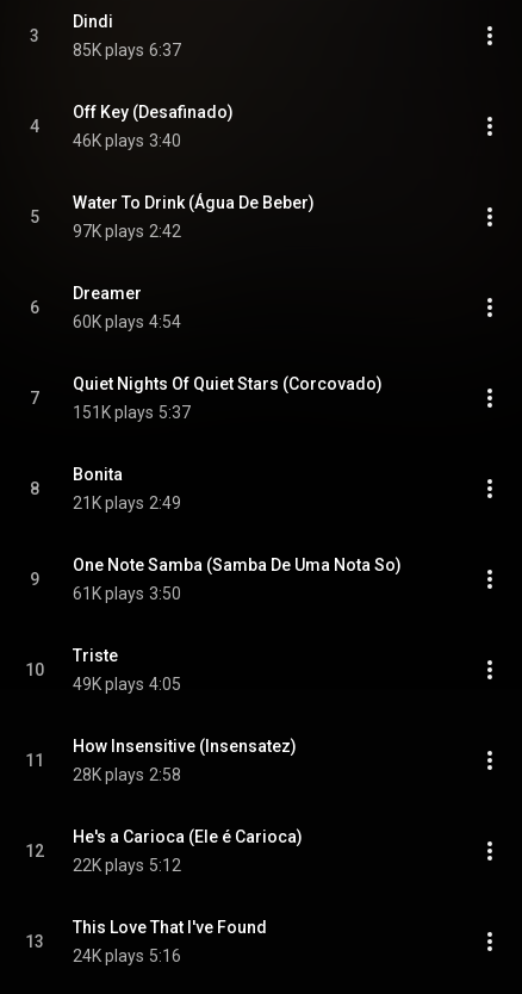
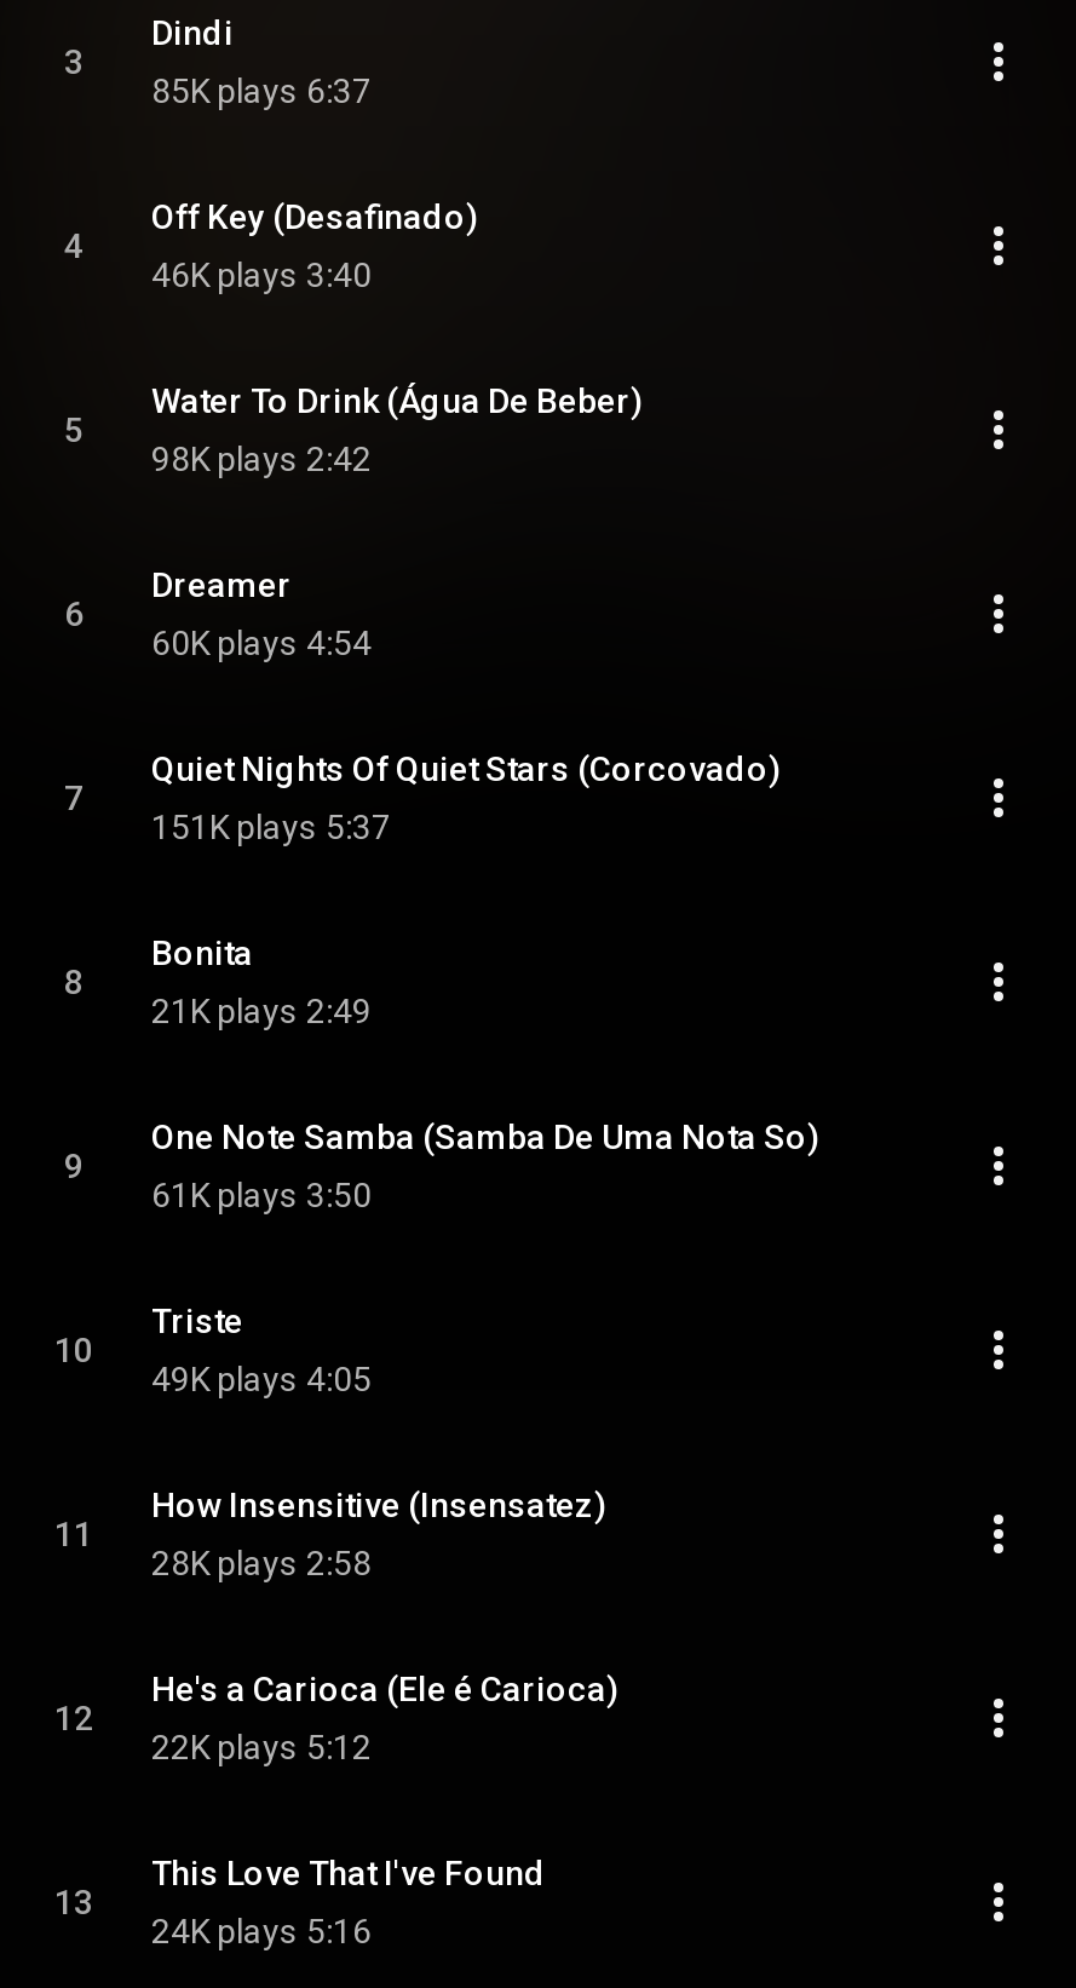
- 97K plays 2:42
+ 98K plays 2:42
